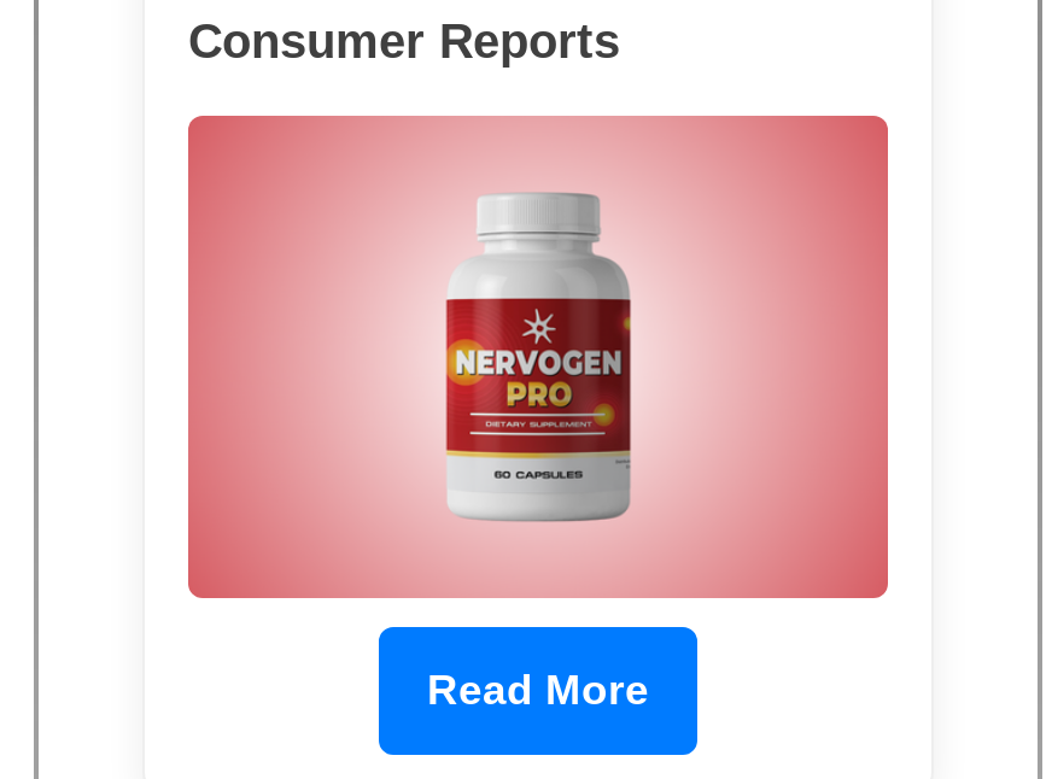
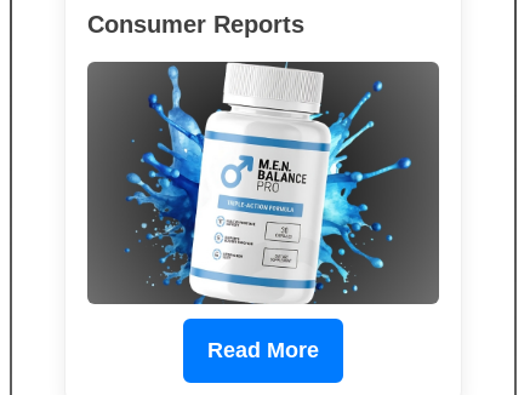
- [image]
+ [image]
